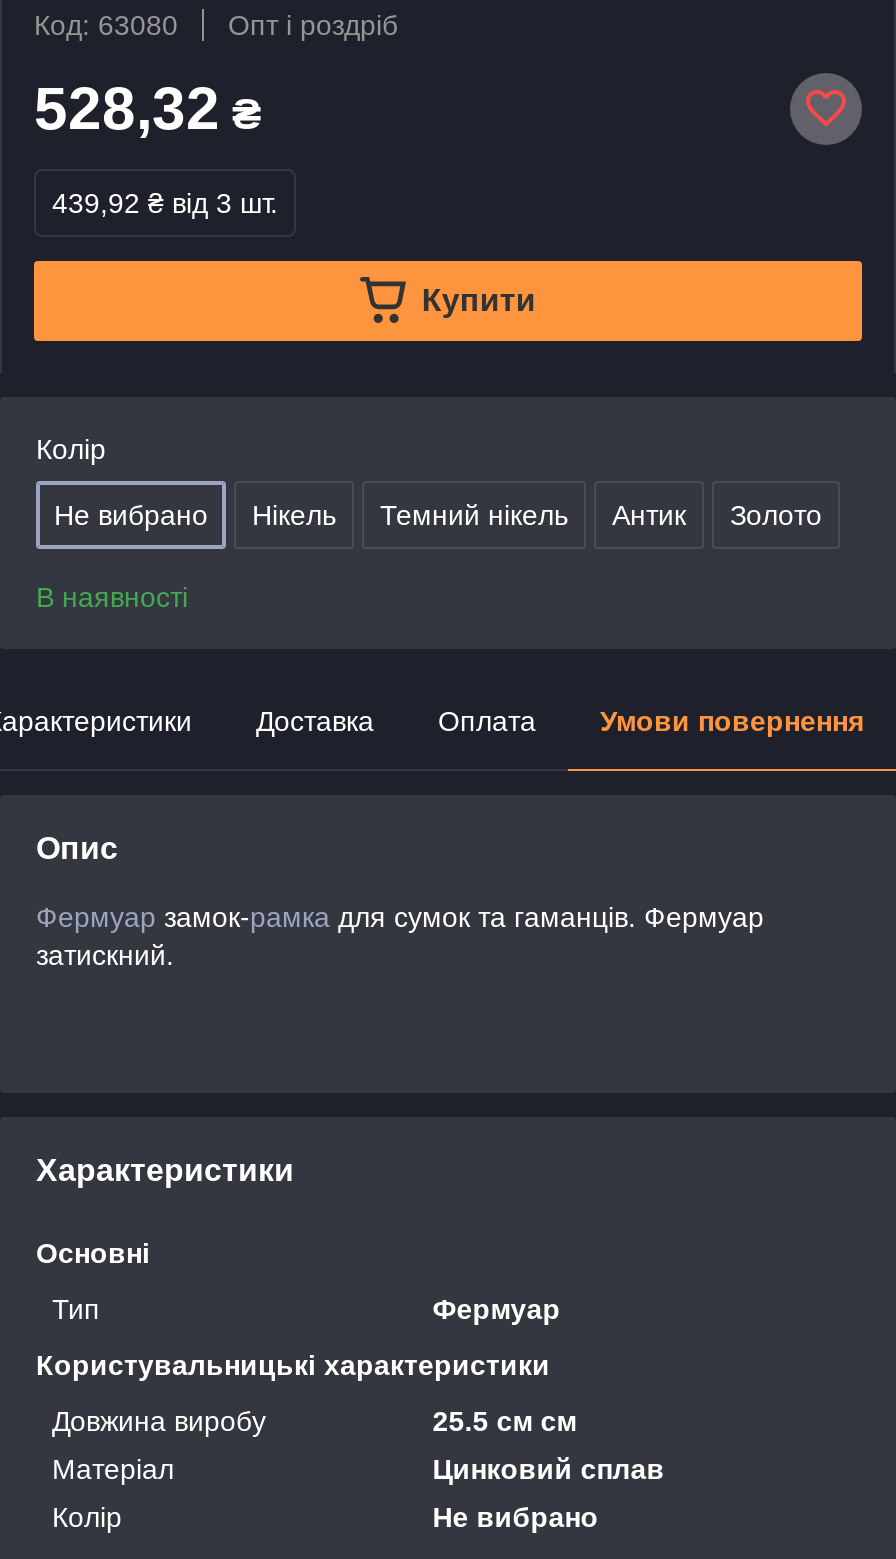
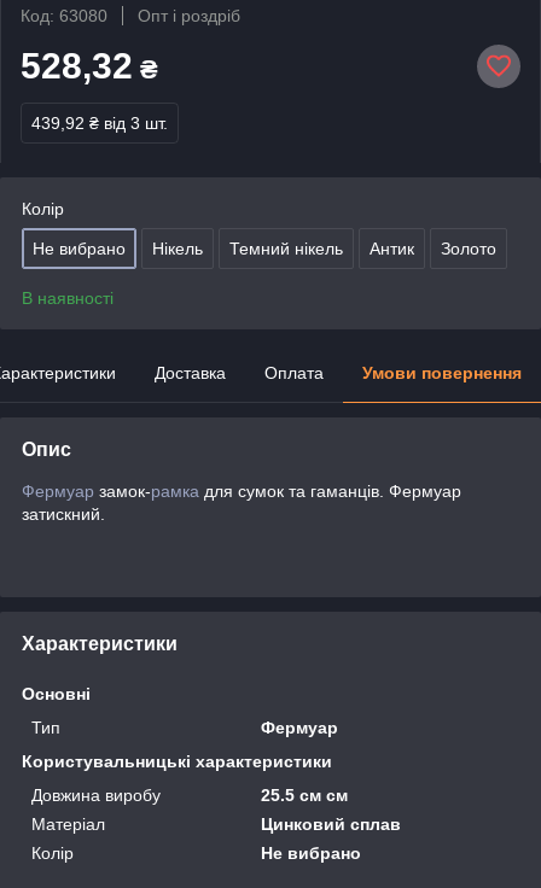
- Купити
